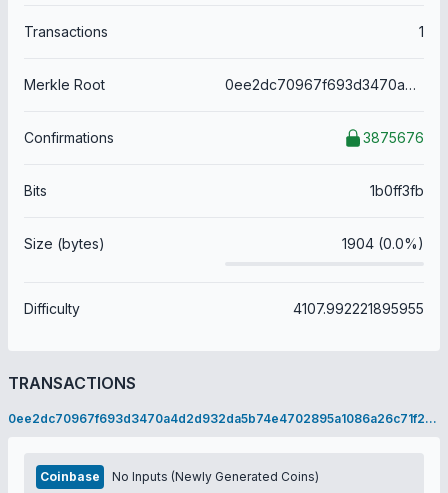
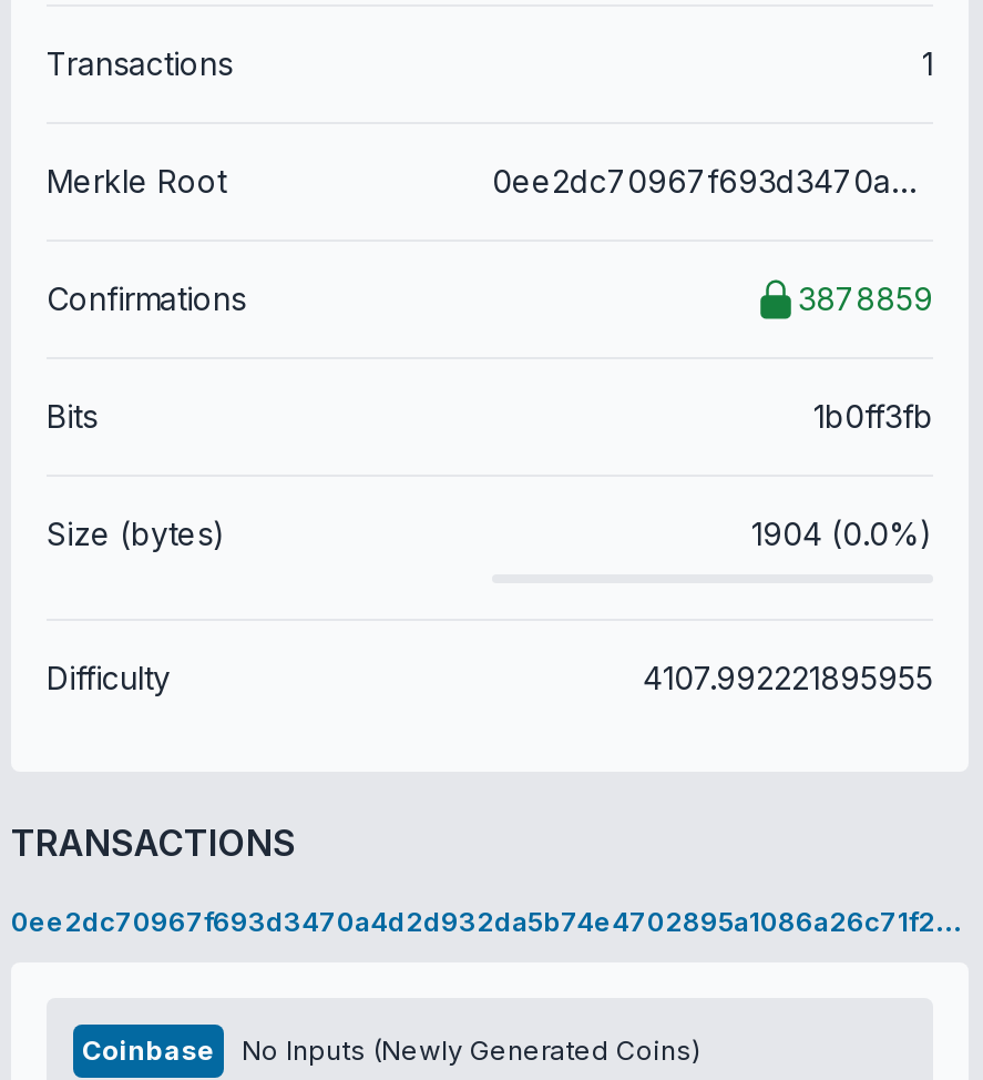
- 3875676
+ 3878859
